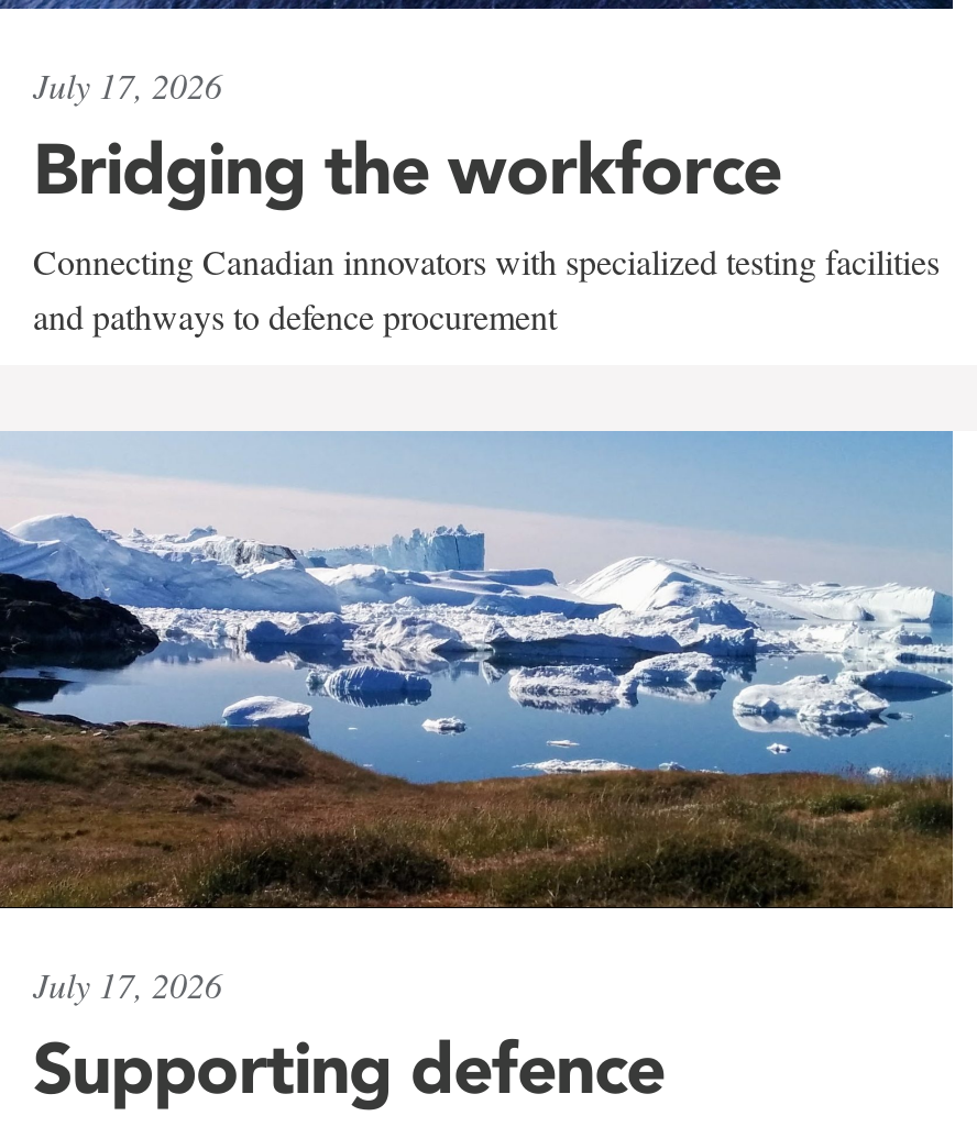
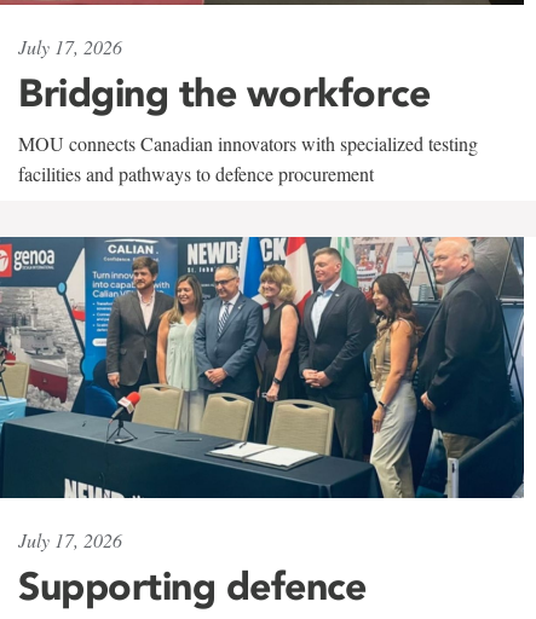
- Connecting Canadian innovators with specialized testing facilities
- and pathways to defence procurement
+ MOU connects Canadian innovators with specialized testing
+ facilities and pathways to defence procurement

- [image]
+ [image]
